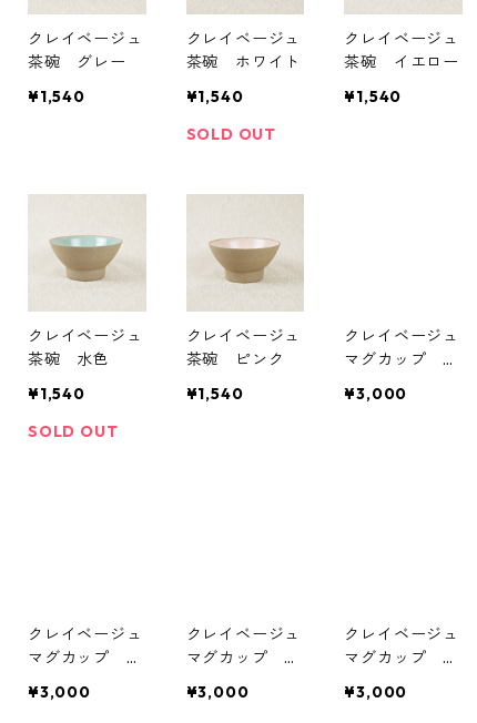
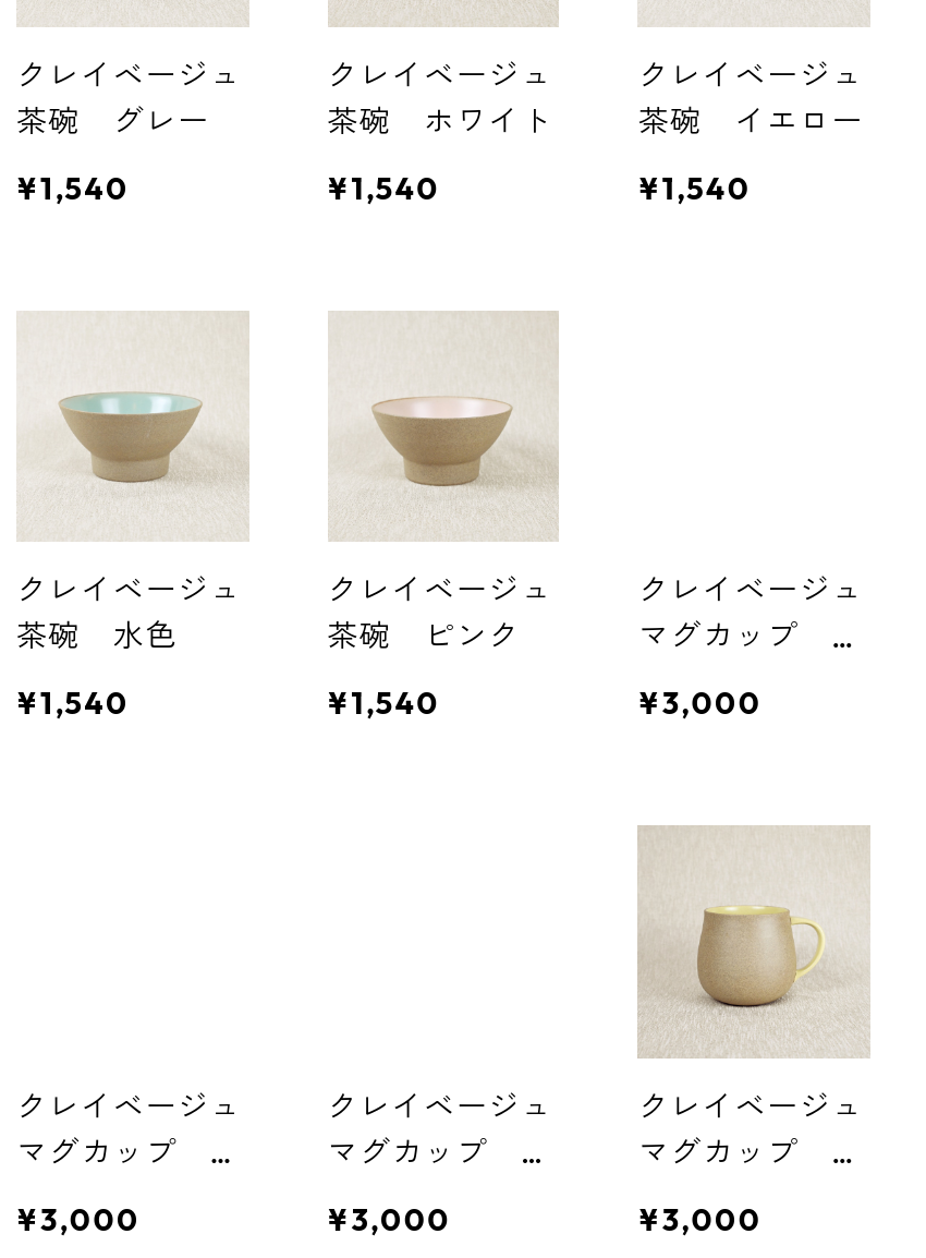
- SOLD OUT

+ [image]

- SOLD OUT
